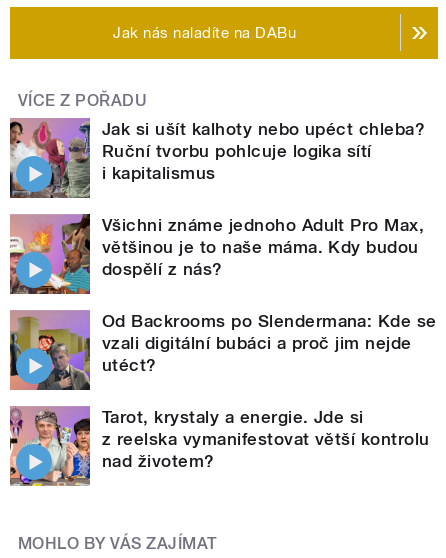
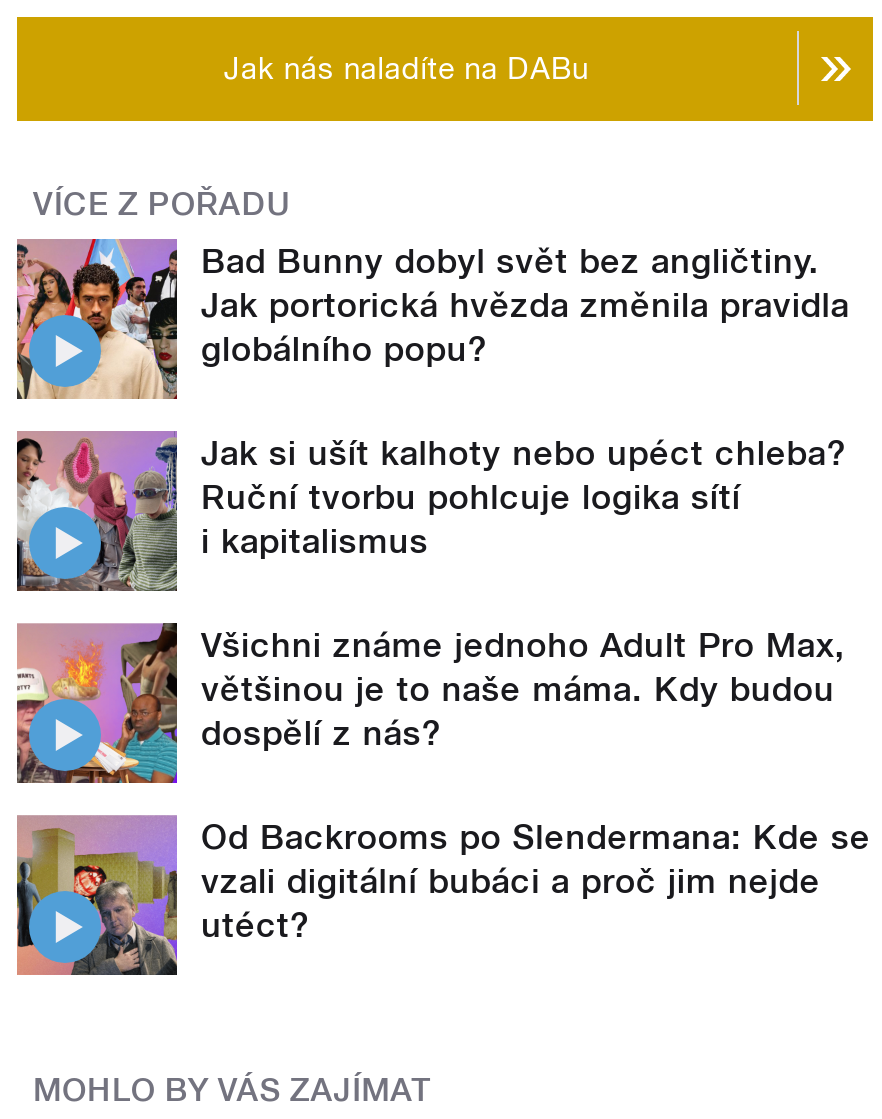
+ [image]
+ Bad Bunny dobyl svět bez angličtiny.
+ Jak portorická hvězda změnila pravidla
+ globálního popu?

moved down: [image] | Jak si ušít kalhoty nebo upéct chleba? | Ruční tvorbu pohlcuje logika sítí | ... | vzali digitální bubáci a proč jim nejde | utéct?

- [image]
- Tarot, krystaly a energie. Jde si
- z reelska vymanifestovat větší kontrolu
- nad životem?
